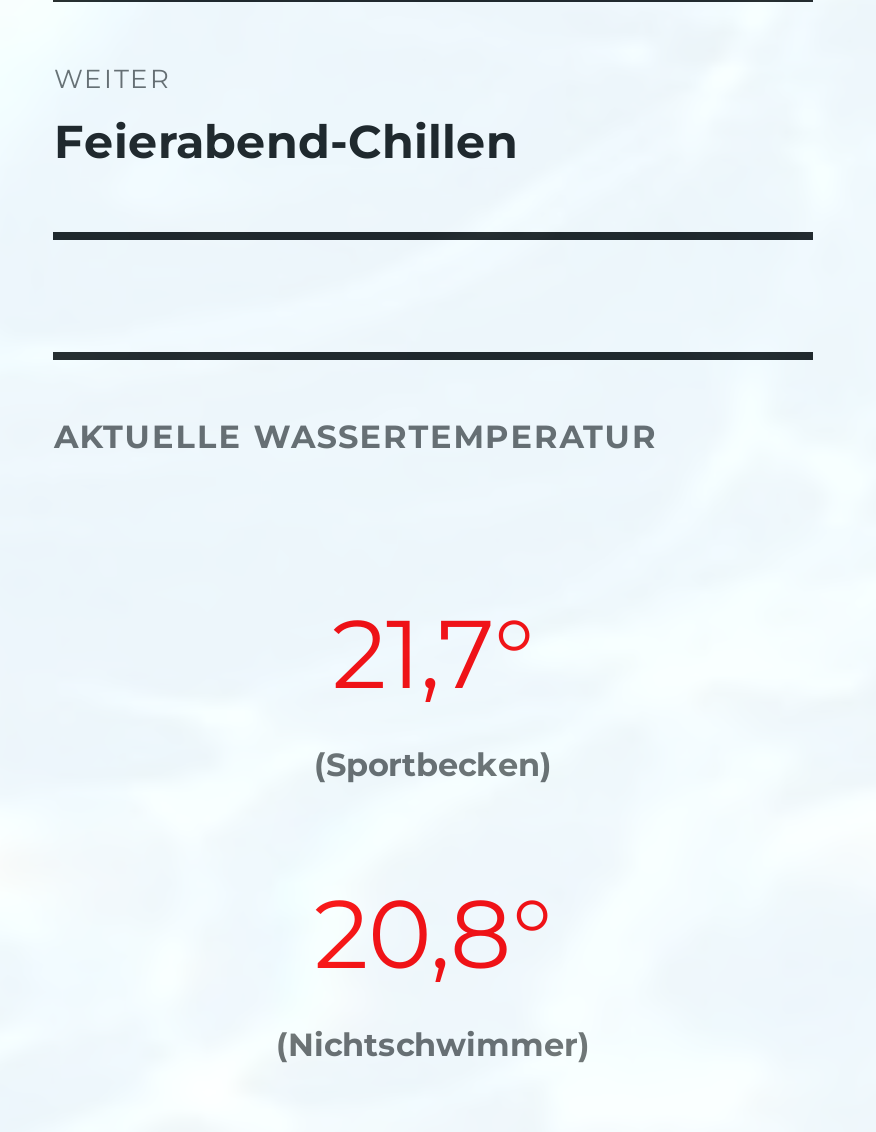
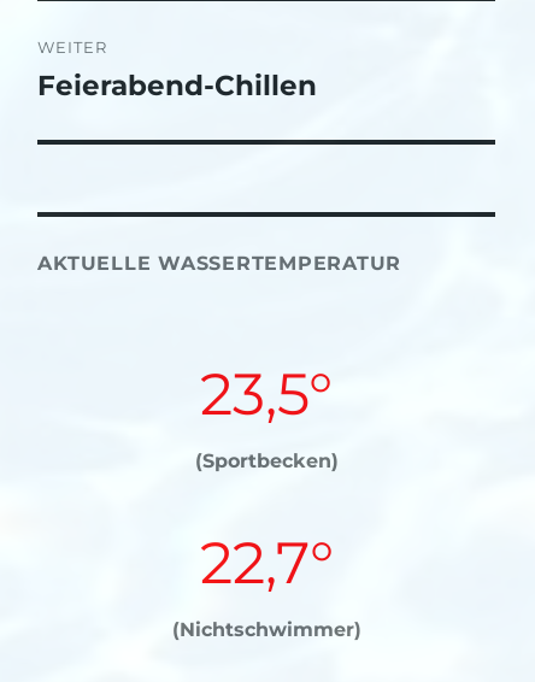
- 21,7°
+ 23,5°

- 20,8°
+ 22,7°
